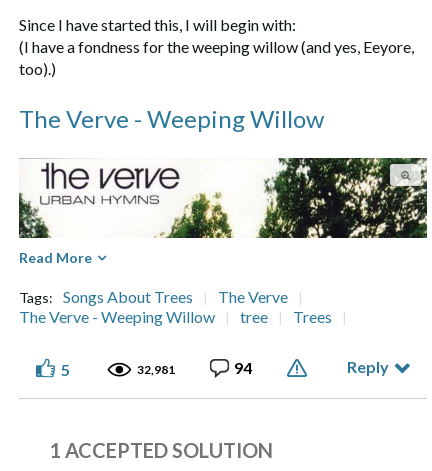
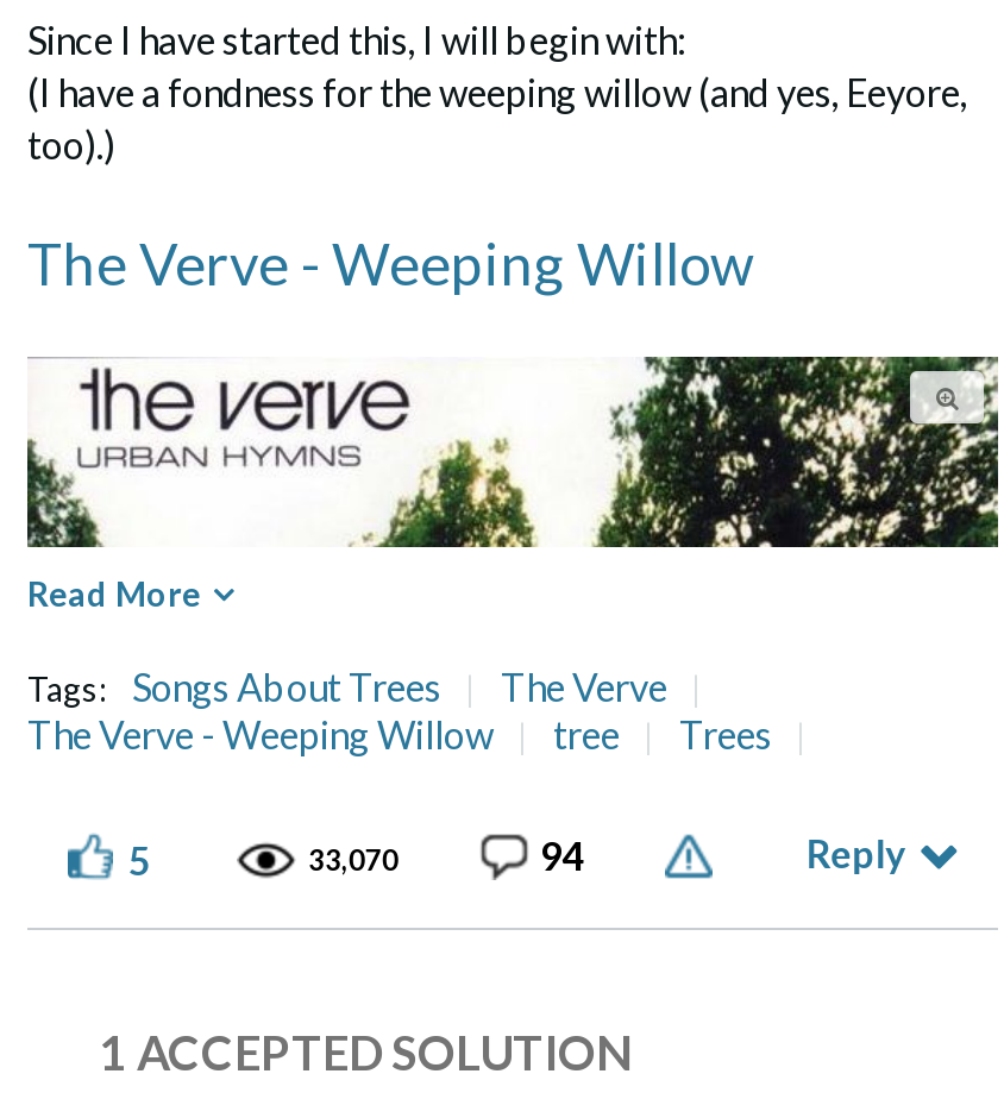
- 32,981
+ 33,070
